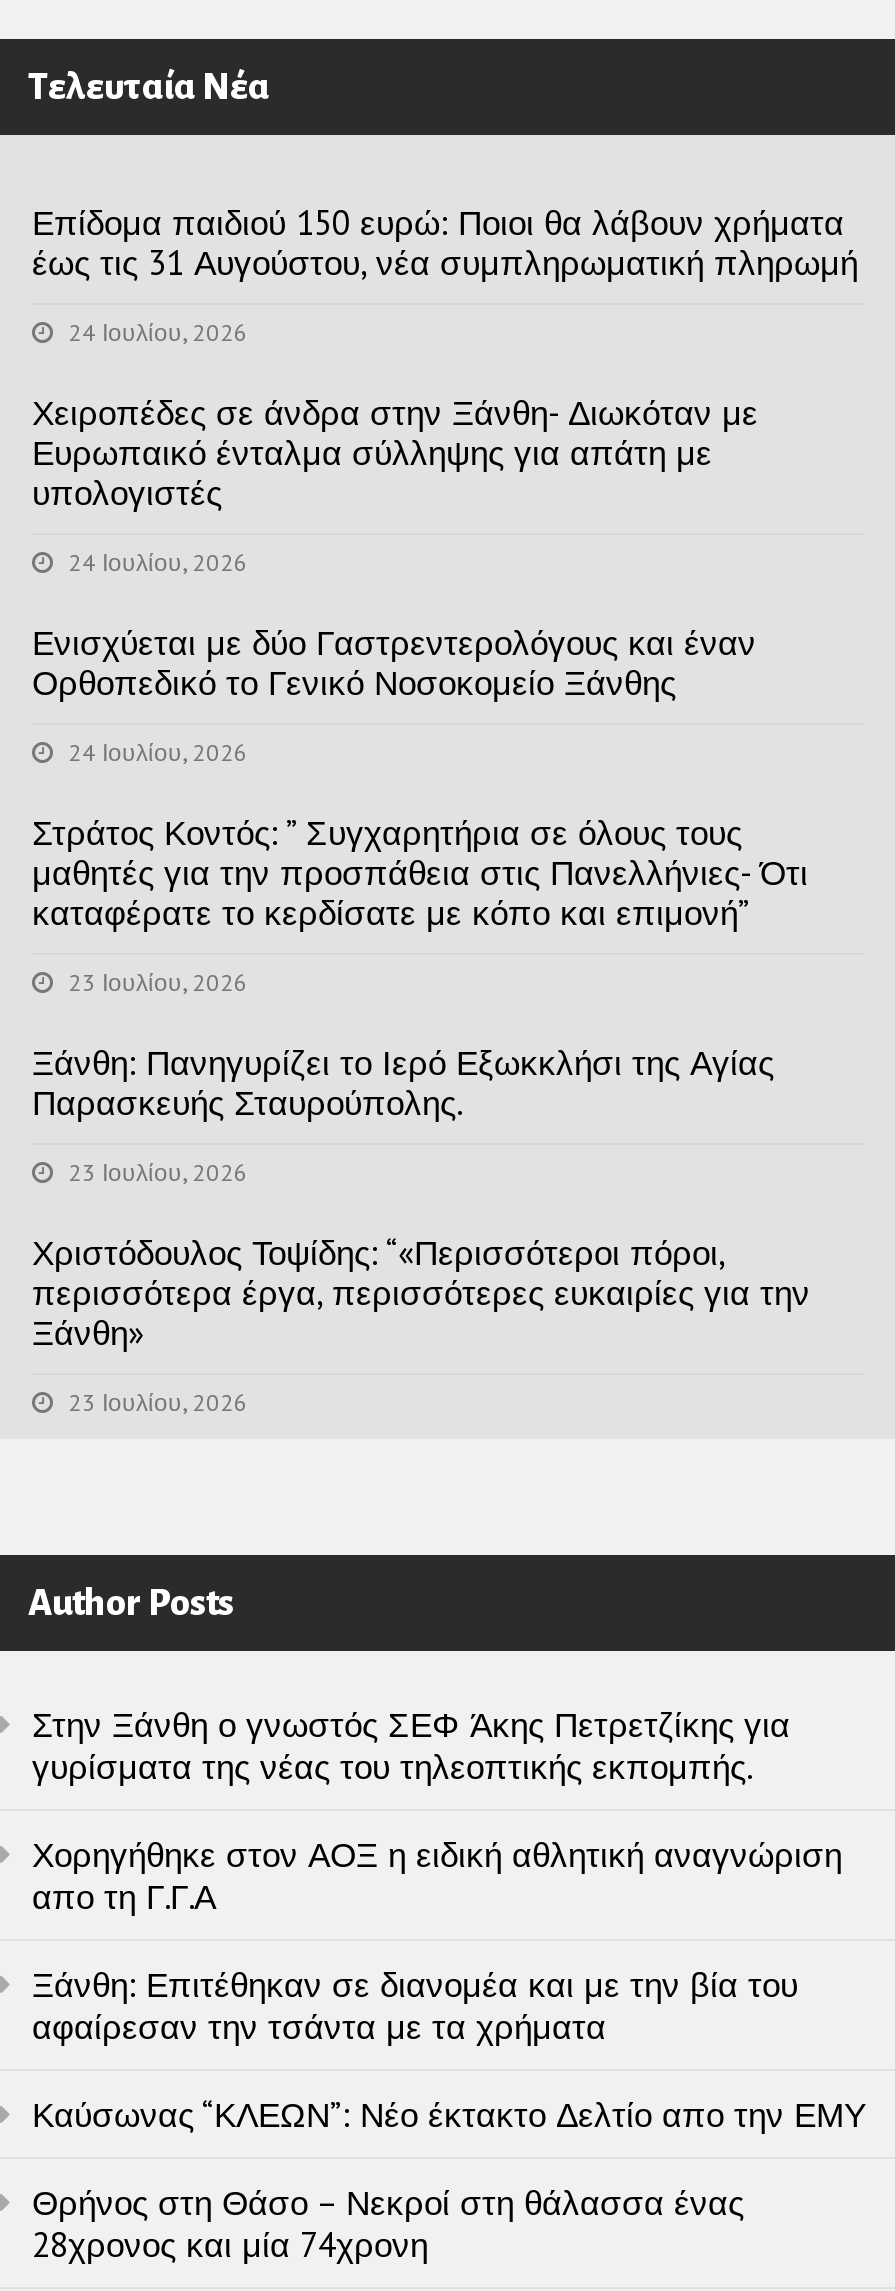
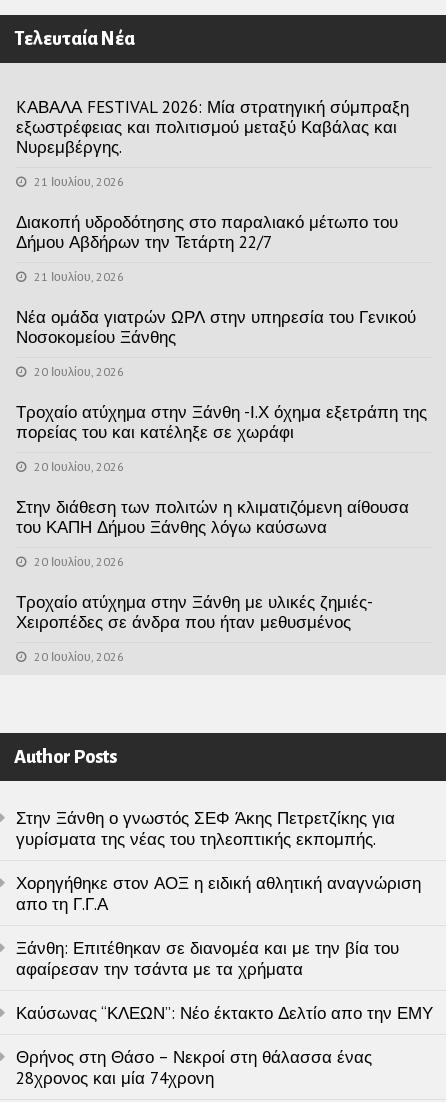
- Επίδομα παιδιού 150 ευρώ: Ποιοι θα λάβουν χρήματα
- έως τις 31 Αυγούστου, νέα συμπληρωματική πληρωμή
+ KΑΒΑΛΑ FESTIVAL 2026: Μία στρατηγική σύμπραξη
+ εξωστρέφειας και πολιτισμού μεταξύ Καβάλας και
+ Νυρεμβέργης.

- 24 Ιουλίου, 2026
+ 21 Ιουλίου, 2026

- Χειροπέδες σε άνδρα στην Ξάνθη- Διωκόταν με
- Ευρωπαικό ένταλμα σύλληψης για απάτη με
- υπολογιστές
+ Διακοπή υδροδότησης στο παραλιακό μέτωπο του
+ Δήμου Αβδήρων την Τετάρτη 22/7

- 24 Ιουλίου, 2026
+ 21 Ιουλίου, 2026

- Ενισχύεται με δύο Γαστρεντερολόγους και έναν
- Ορθοπεδικό το Γενικό Νοσοκομείο Ξάνθης
+ Νέα ομάδα γιατρών ΩΡΛ στην υπηρεσία του Γενικού
+ Νοσοκομείου Ξάνθης

- 24 Ιουλίου, 2026
+ 20 Ιουλίου, 2026

- Στράτος Κοντός: ” Συγχαρητήρια σε όλους τους
- μαθητές για την προσπάθεια στις Πανελλήνιες- Ότι
- καταφέρατε το κερδίσατε με κόπο και επιμονή”
+ Τροχαίο ατύχημα στην Ξάνθη -Ι.Χ όχημα εξετράπη της
+ πορείας του και κατέληξε σε χωράφι

- 23 Ιουλίου, 2026
+ 20 Ιουλίου, 2026

- Ξάνθη: Πανηγυρίζει το Ιερό Εξωκκλήσι της Αγίας
- Παρασκευής Σταυρούπολης.
+ Στην διάθεση των πολιτών η κλιματιζόμενη αίθουσα
+ του ΚΑΠΗ Δήμου Ξάνθης λόγω καύσωνα

- 23 Ιουλίου, 2026
+ 20 Ιουλίου, 2026

- Χριστόδουλος Τοψίδης: “«Περισσότεροι πόροι,
- περισσότερα έργα, περισσότερες ευκαιρίες για την
- Ξάνθη»
+ Τροχαίο ατύχημα στην Ξάνθη με υλικές ζημιές-
+ Χειροπέδες σε άνδρα που ήταν μεθυσμένος

- 23 Ιουλίου, 2026
+ 20 Ιουλίου, 2026
